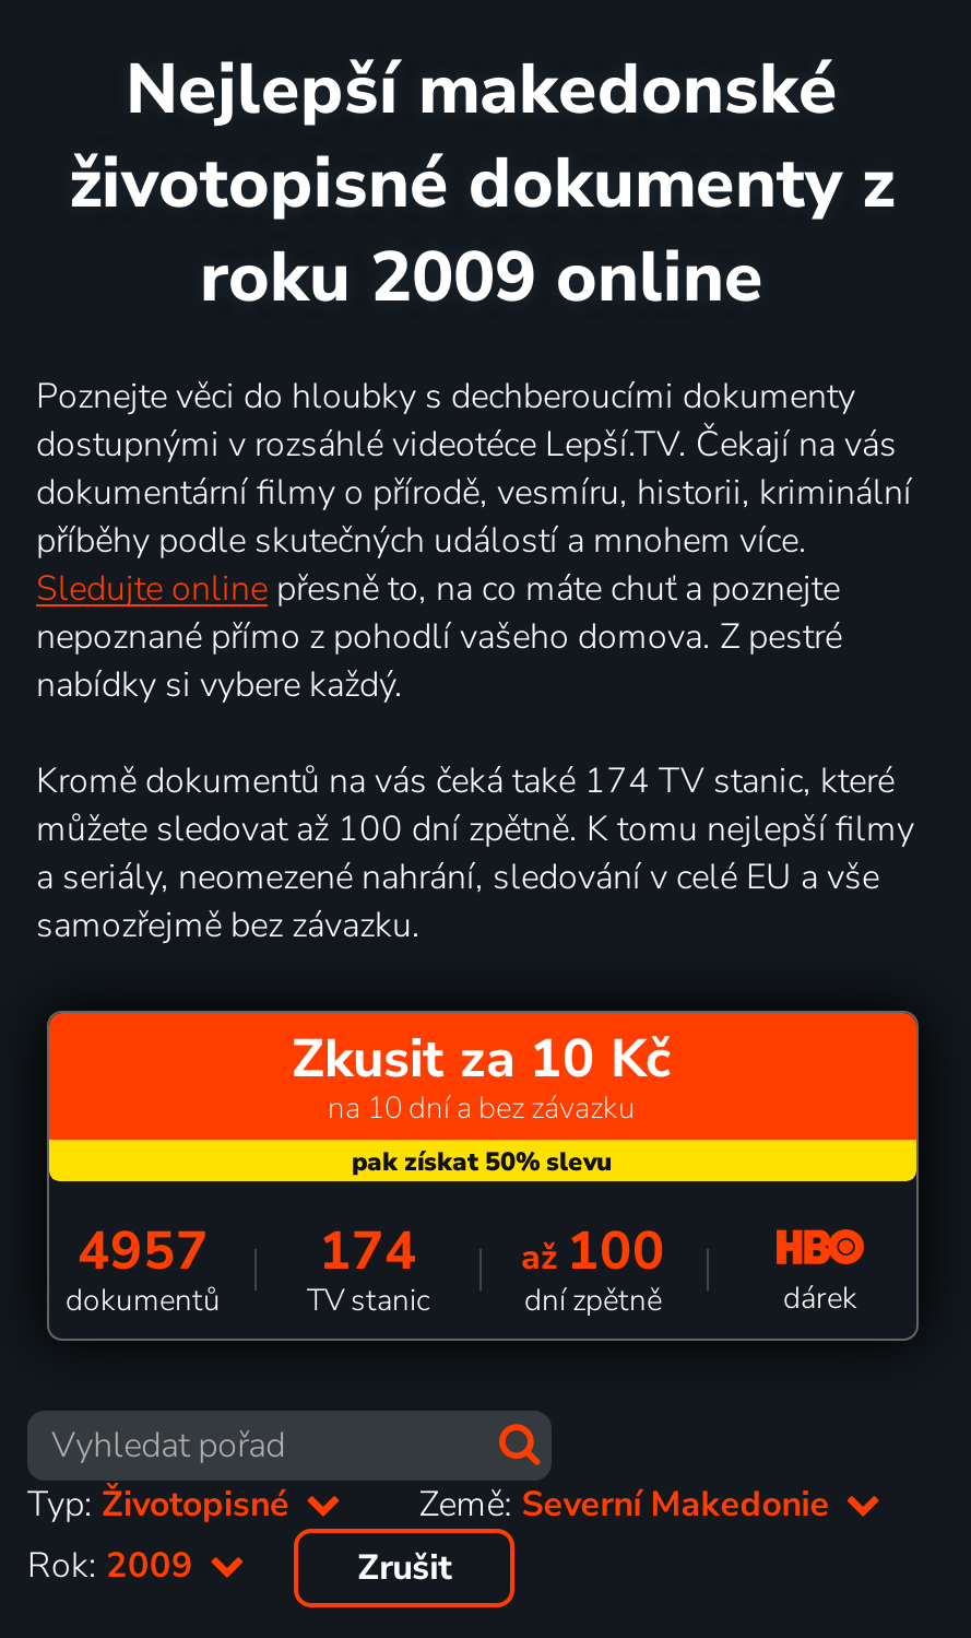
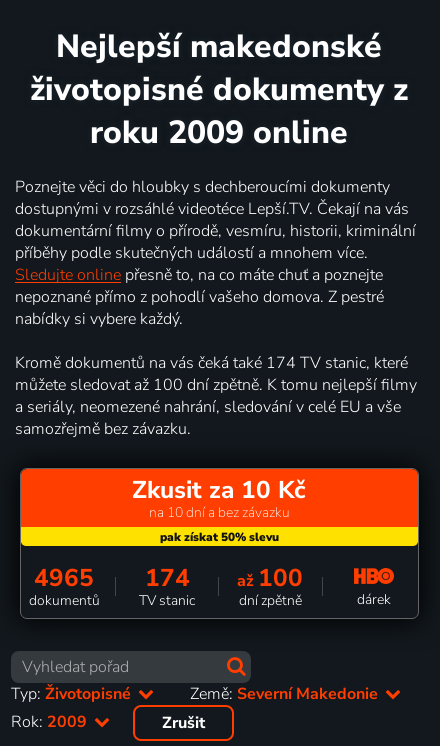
- 4957 174 až 100
+ 4965 174 až 100
